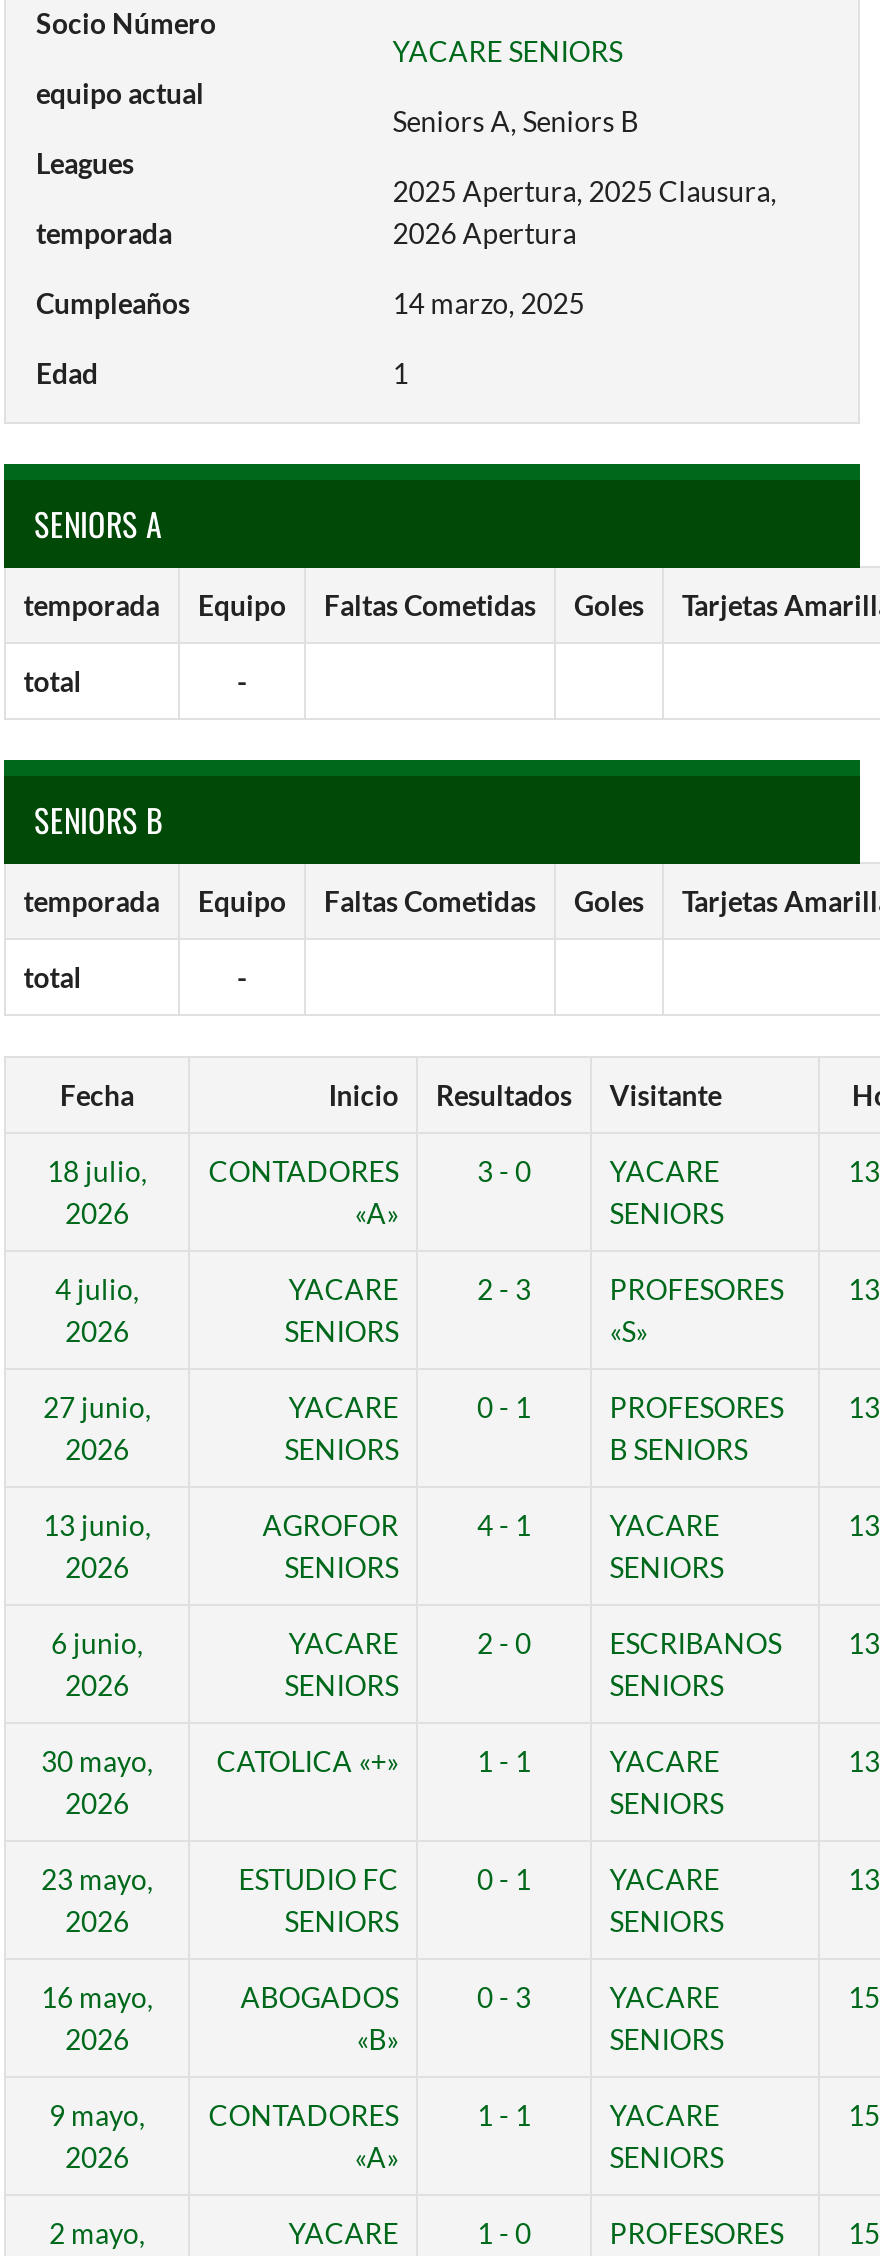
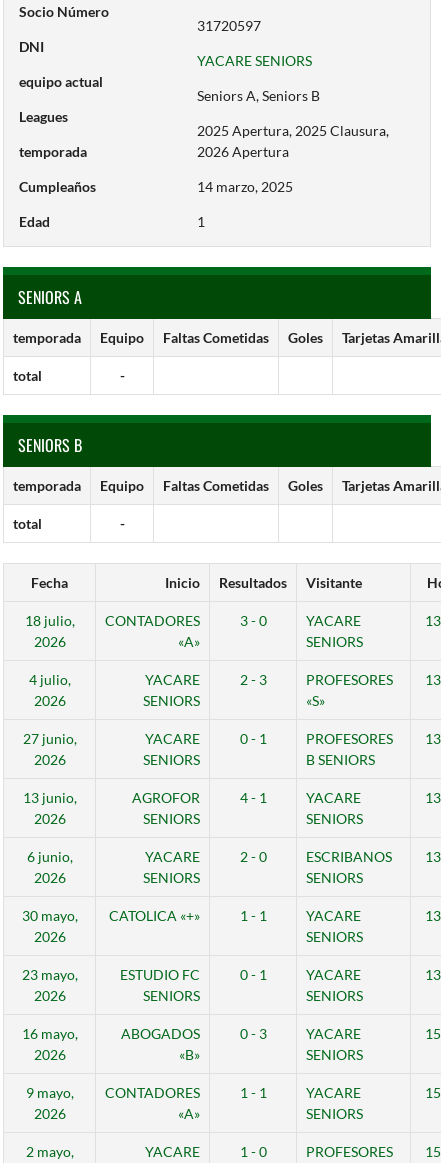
+ DNI

+ 31720597
